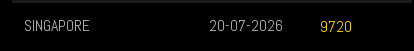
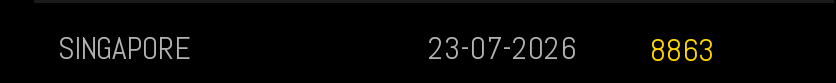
- 20-07-2026
+ 23-07-2026

- 9720
+ 8863
